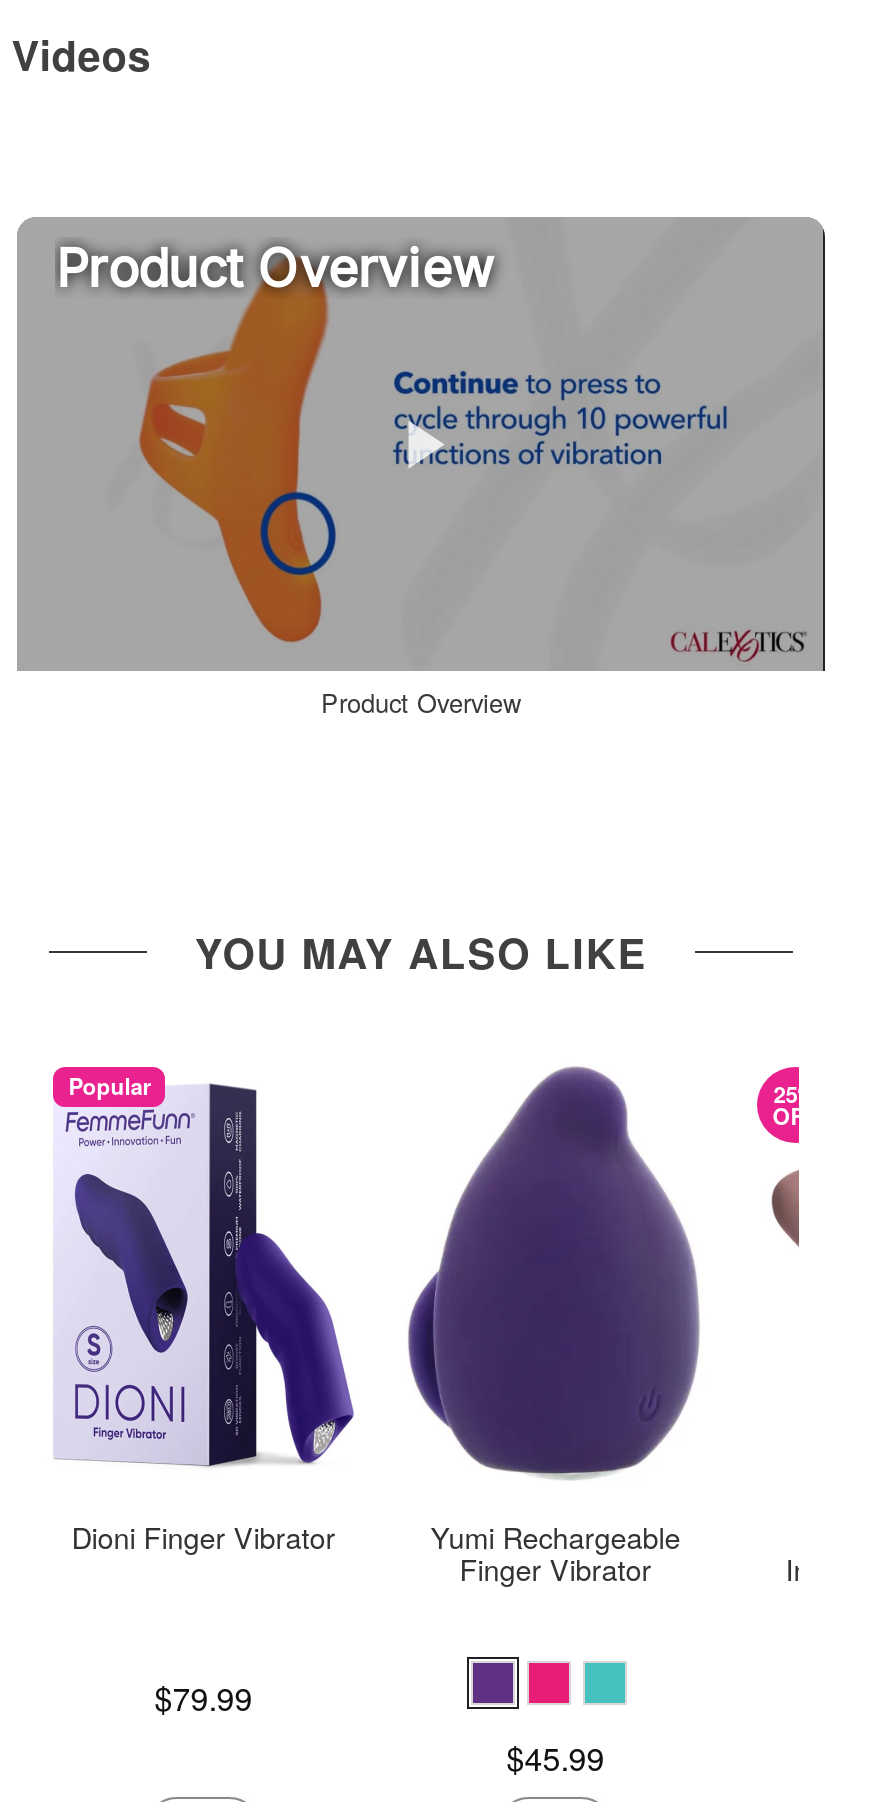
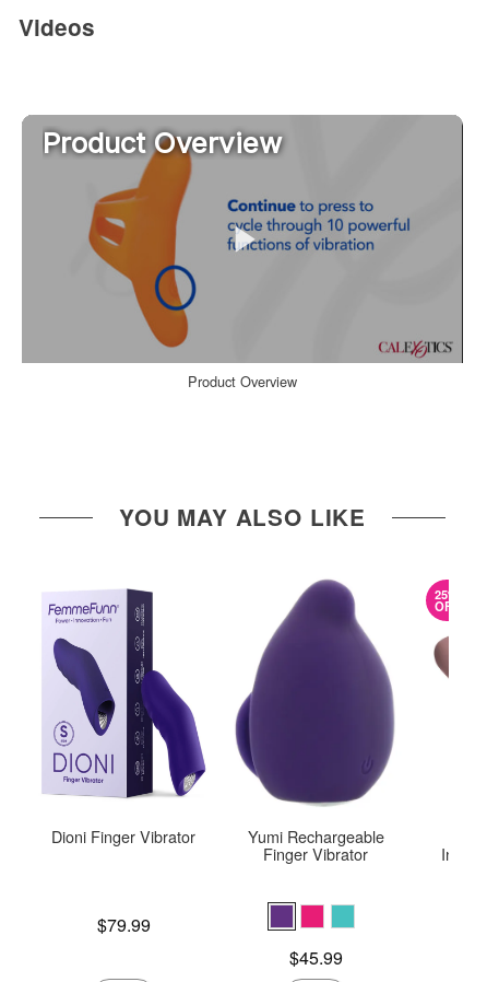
- Popular
